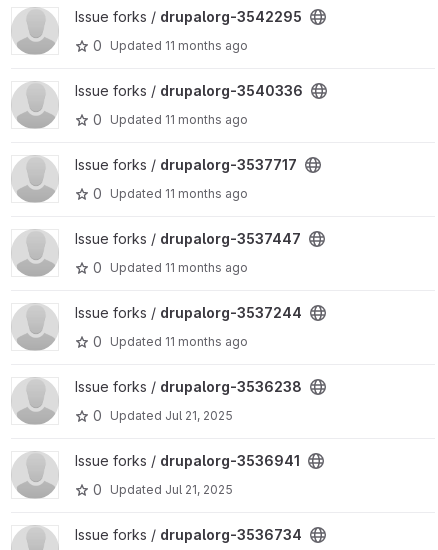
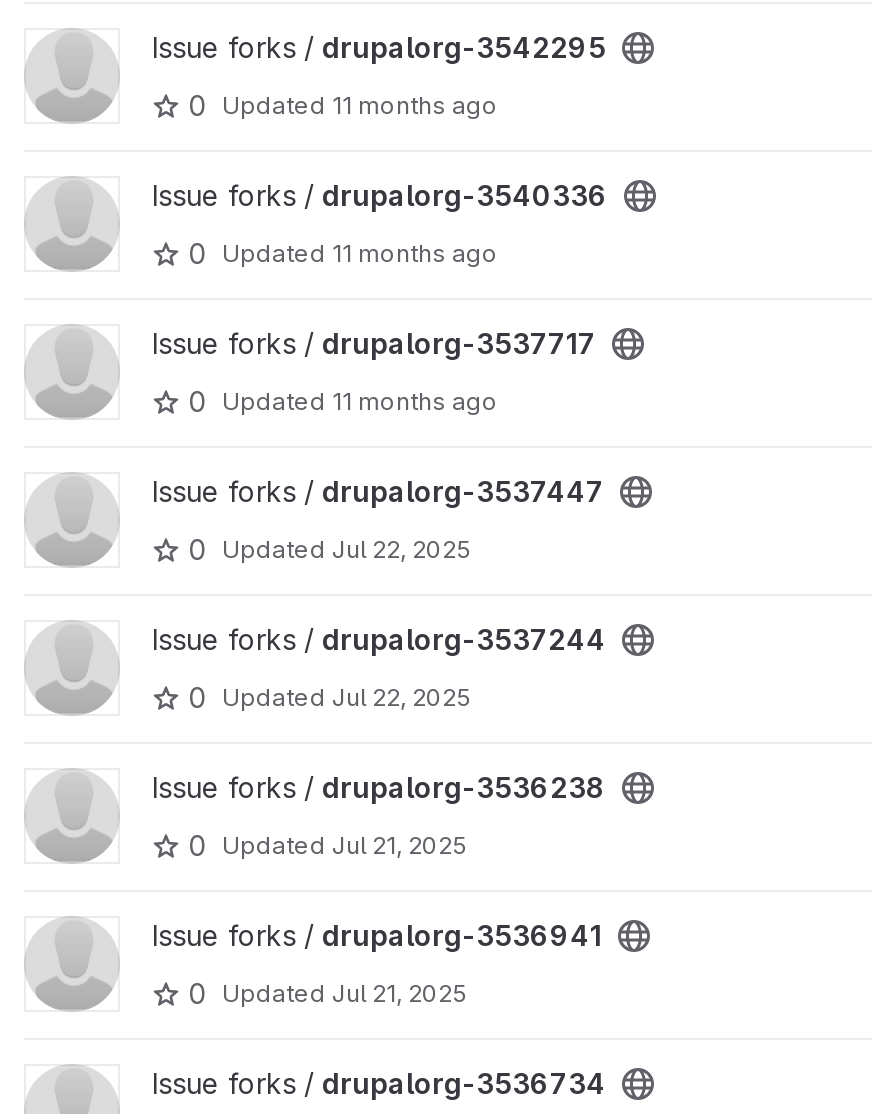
- 0 Updated 11 months ago
+ 0 Updated Jul 22, 2025

- 0 Updated 11 months ago
+ 0 Updated Jul 22, 2025
